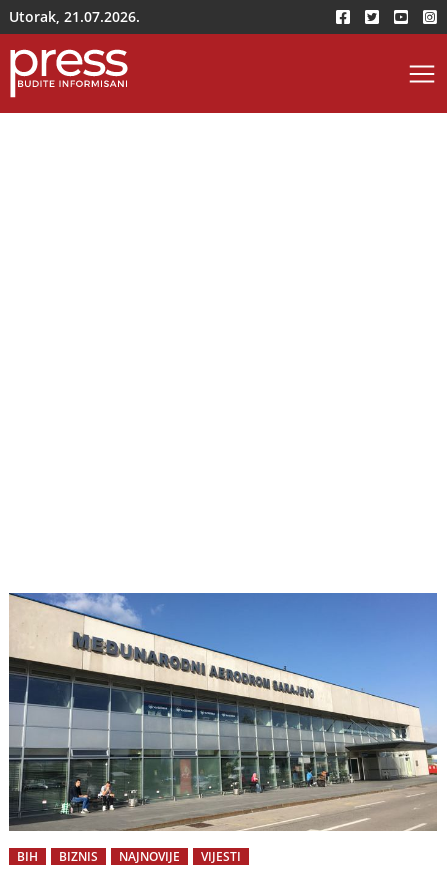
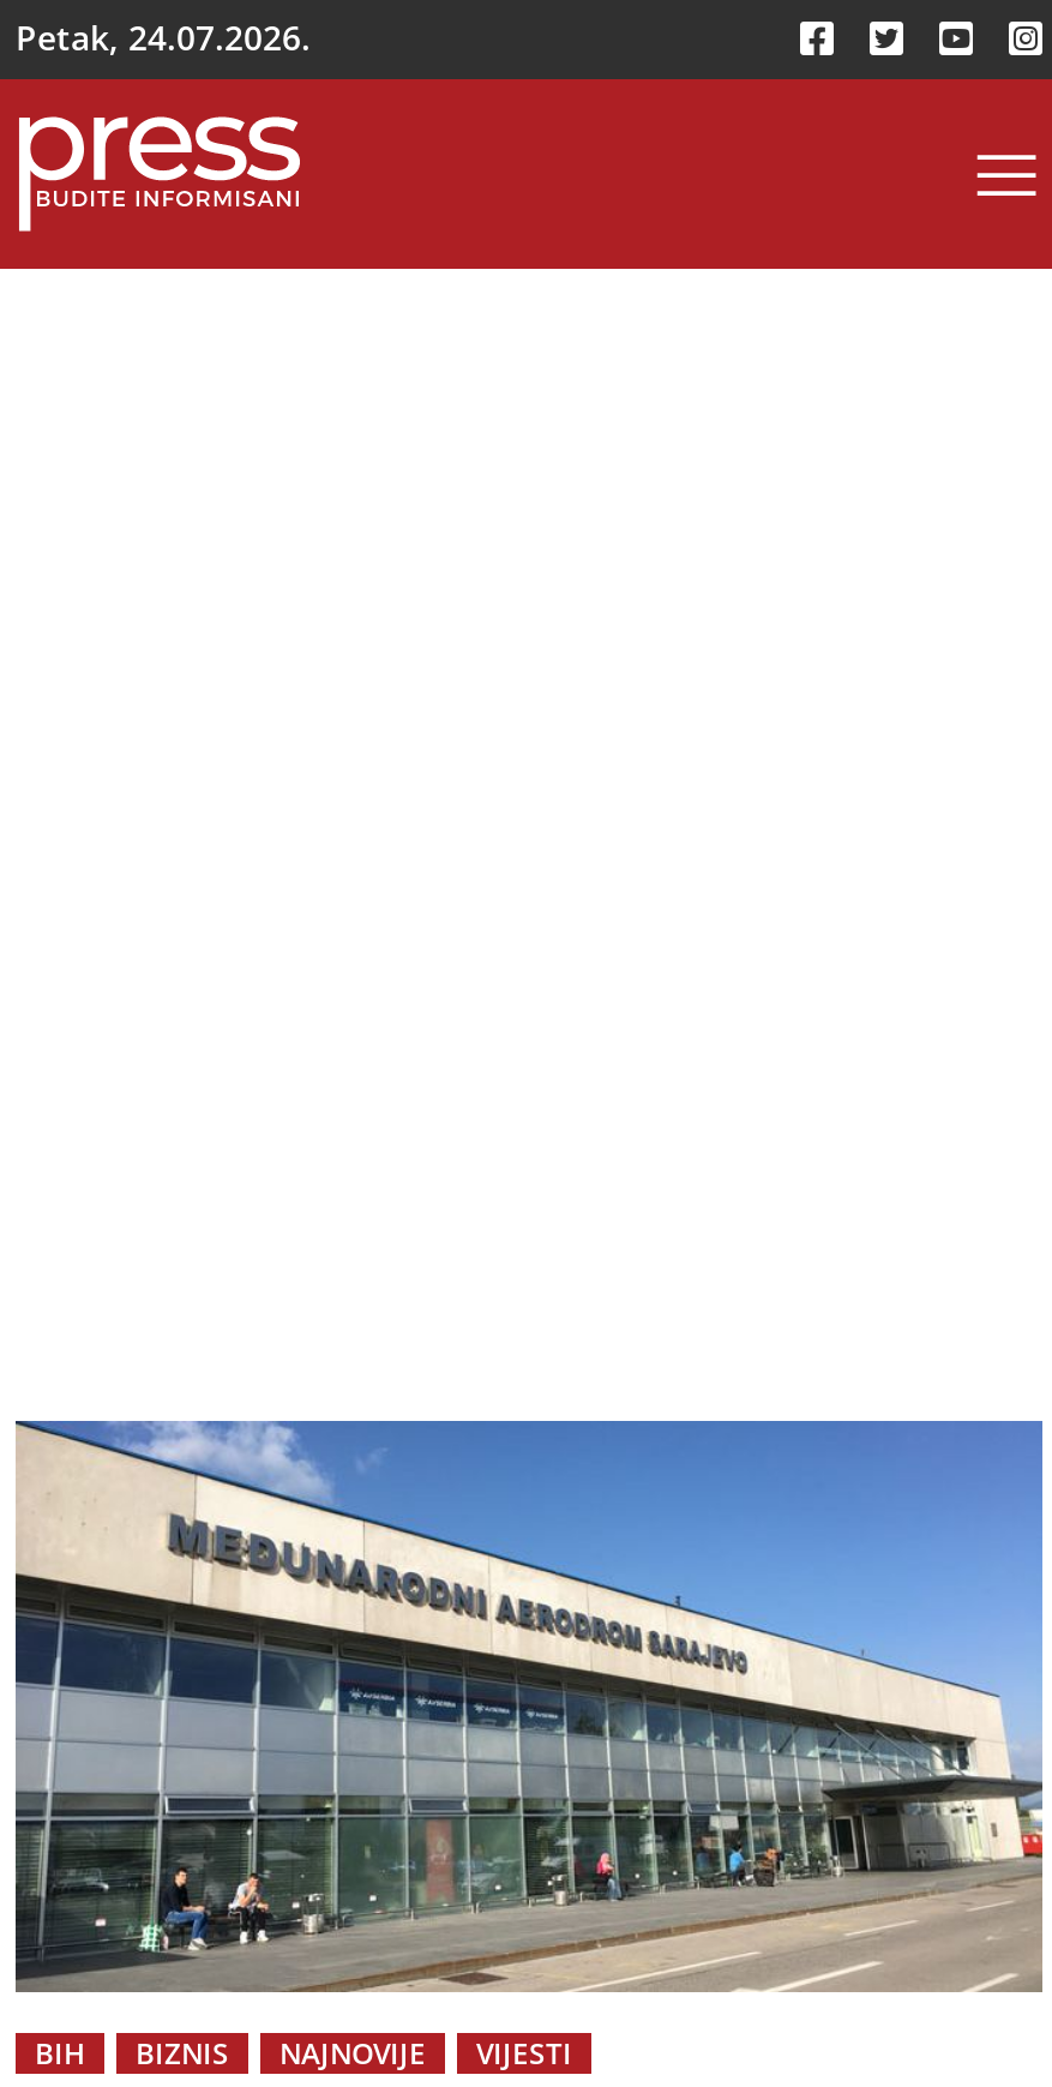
- Utorak, 21.07.2026.
+ Petak, 24.07.2026.
